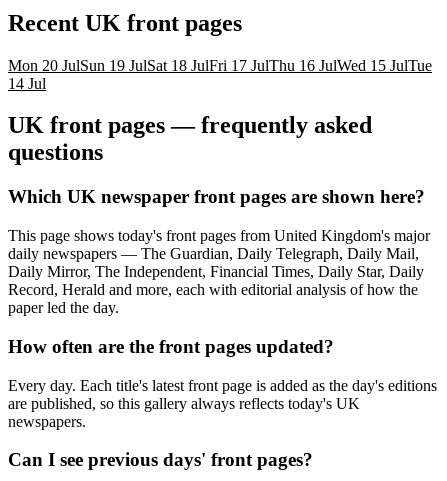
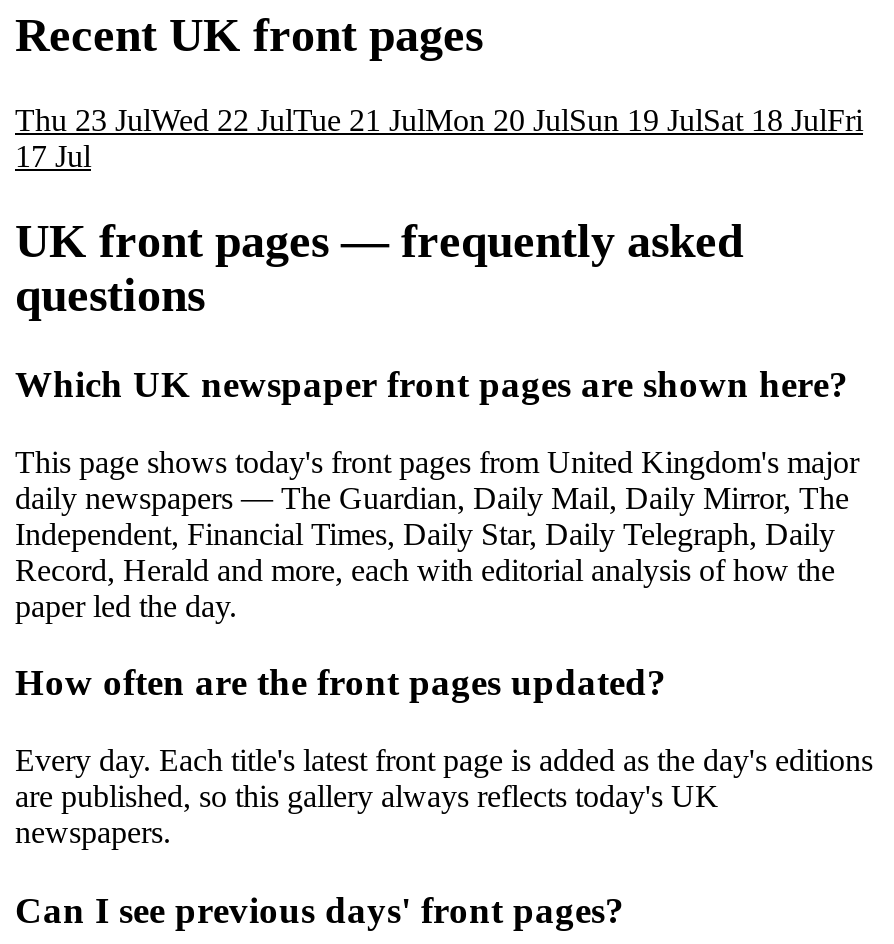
- Mon 20 JulSun 19 JulSat 18 JulFri 17 JulThu 16 JulWed 15 JulTue
+ Thu 23 JulWed 22 JulTue 21 JulMon 20 JulSun 19 JulSat 18 JulFri

- 14 Jul
+ 17 Jul

- daily newspapers — The Guardian, Daily Telegraph, Daily Mail,
- Daily Mirror, The Independent, Financial Times, Daily Star, Daily
+ daily newspapers — The Guardian, Daily Mail, Daily Mirror, The
+ Independent, Financial Times, Daily Star, Daily Telegraph, Daily
